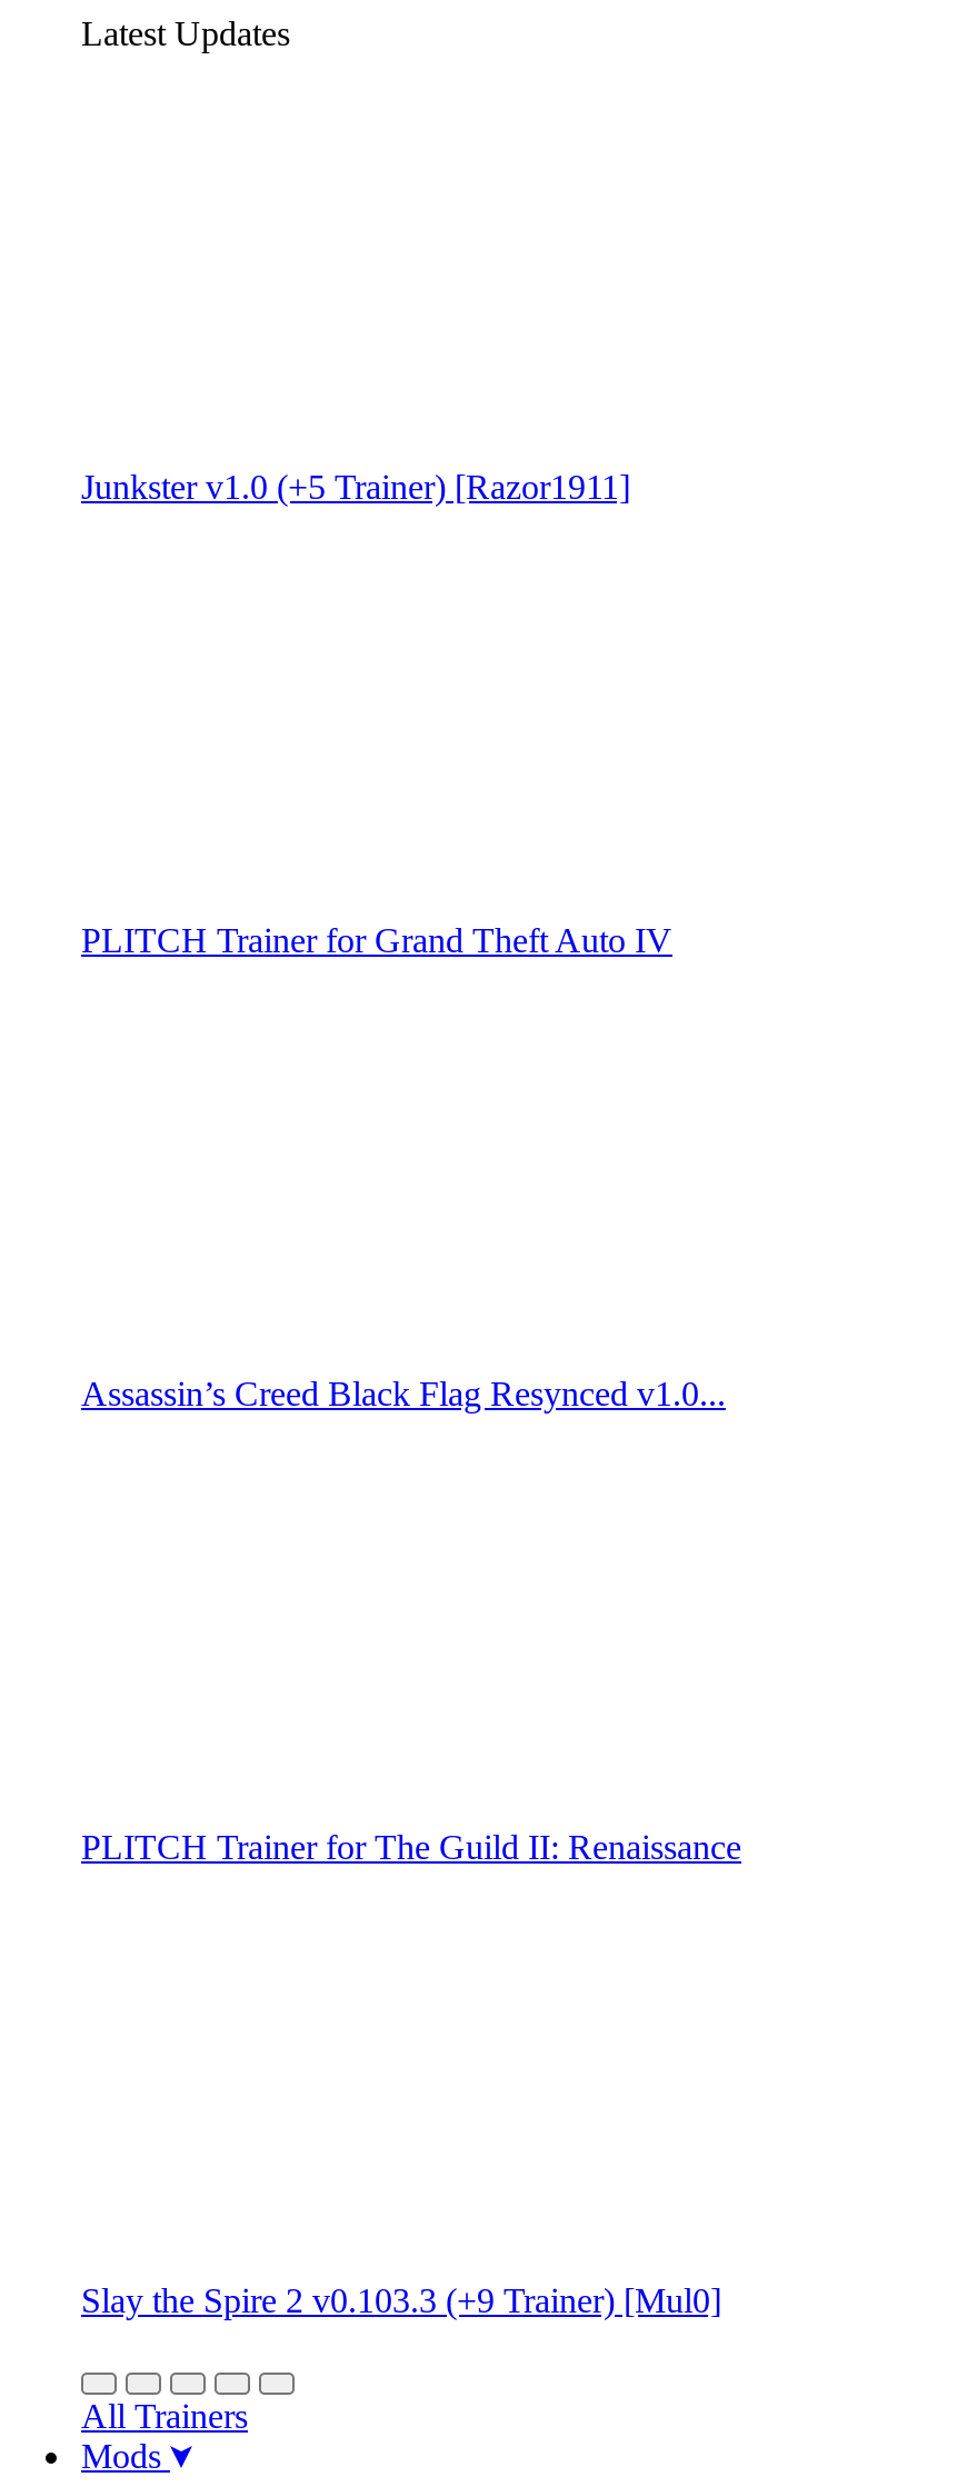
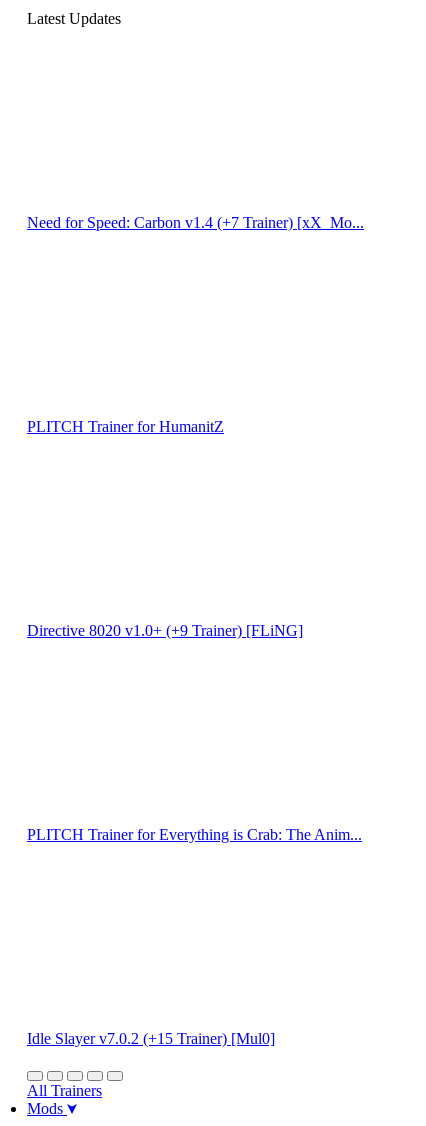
- Junkster v1.0 (+5 Trainer) [Razor1911]
+ Need for Speed: Carbon v1.4 (+7 Trainer) [xX_Mo...

- PLITCH Trainer for Grand Theft Auto IV
+ PLITCH Trainer for HumanitZ

- Assassin’s Creed Black Flag Resynced v1.0...
+ Directive 8020 v1.0+ (+9 Trainer) [FLiNG]

- PLITCH Trainer for The Guild II: Renaissance
+ PLITCH Trainer for Everything is Crab: The Anim...

- Slay the Spire 2 v0.103.3 (+9 Trainer) [Mul0]
+ Idle Slayer v7.0.2 (+15 Trainer) [Mul0]
